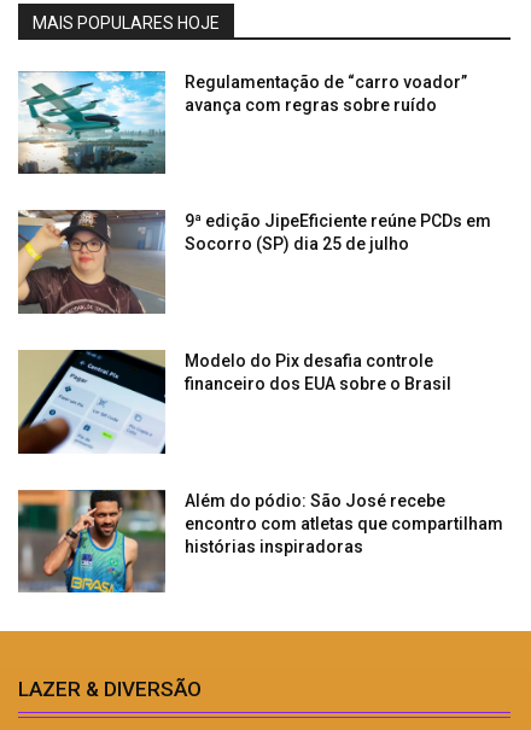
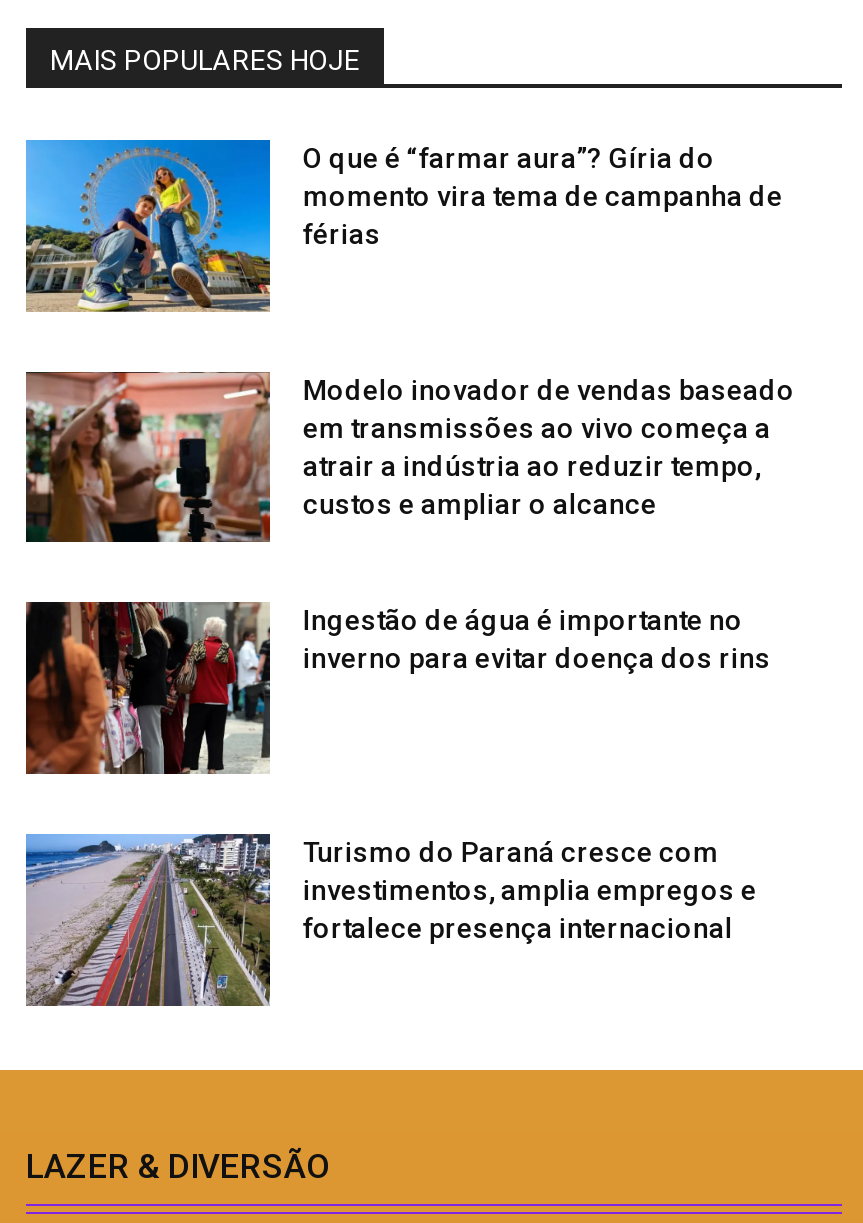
- [image]
- Regulamentação de “carro voador”
- avança com regras sobre ruído
+ [image]
+ O que é “farmar aura”? Gíria do
+ momento vira tema de campanha de
+ férias

- [image]
- 9ª edição JipeEficiente reúne PCDs em
- Socorro (SP) dia 25 de julho
+ [image]
+ Modelo inovador de vendas baseado
+ em transmissões ao vivo começa a
+ atrair a indústria ao reduzir tempo,
+ custos e ampliar o alcance

- [image]
- Modelo do Pix desafia controle
- financeiro dos EUA sobre o Brasil
+ [image]
+ Ingestão de água é importante no
+ inverno para evitar doença dos rins

- [image]
- Além do pódio: São José recebe
- encontro com atletas que compartilham
- histórias inspiradoras
+ [image]
+ Turismo do Paraná cresce com
+ investimentos, amplia empregos e
+ fortalece presença internacional
